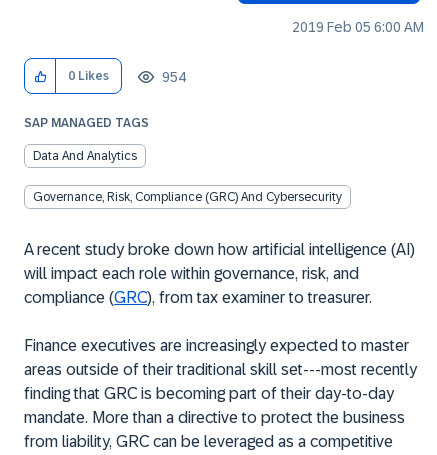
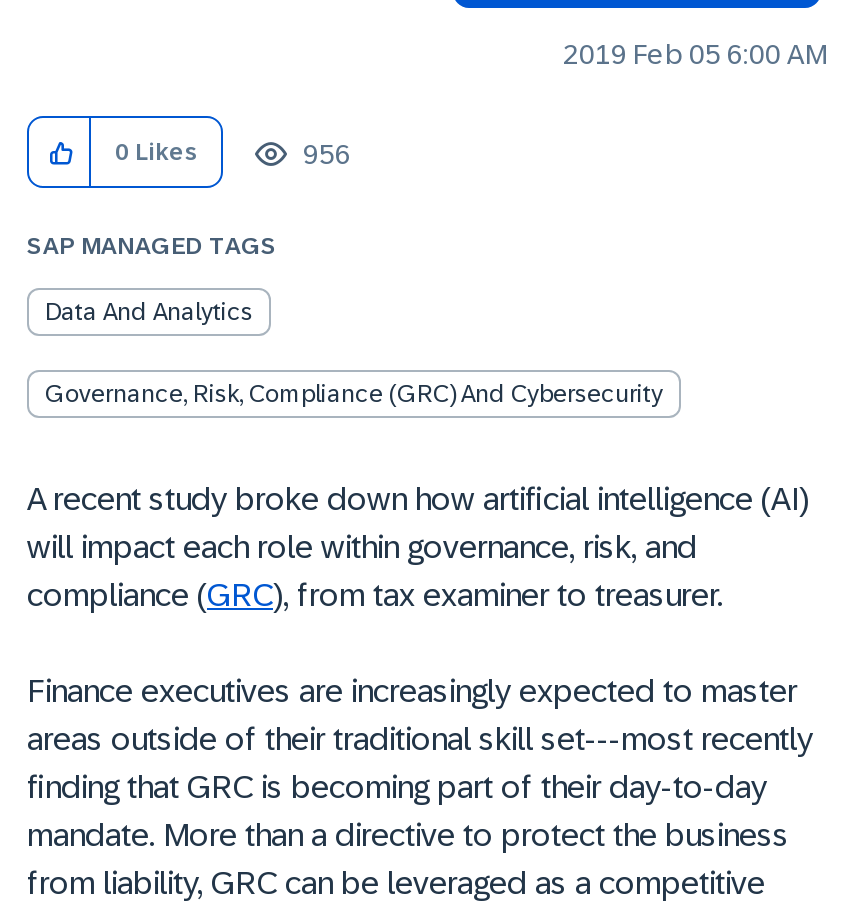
- 954
+ 956
